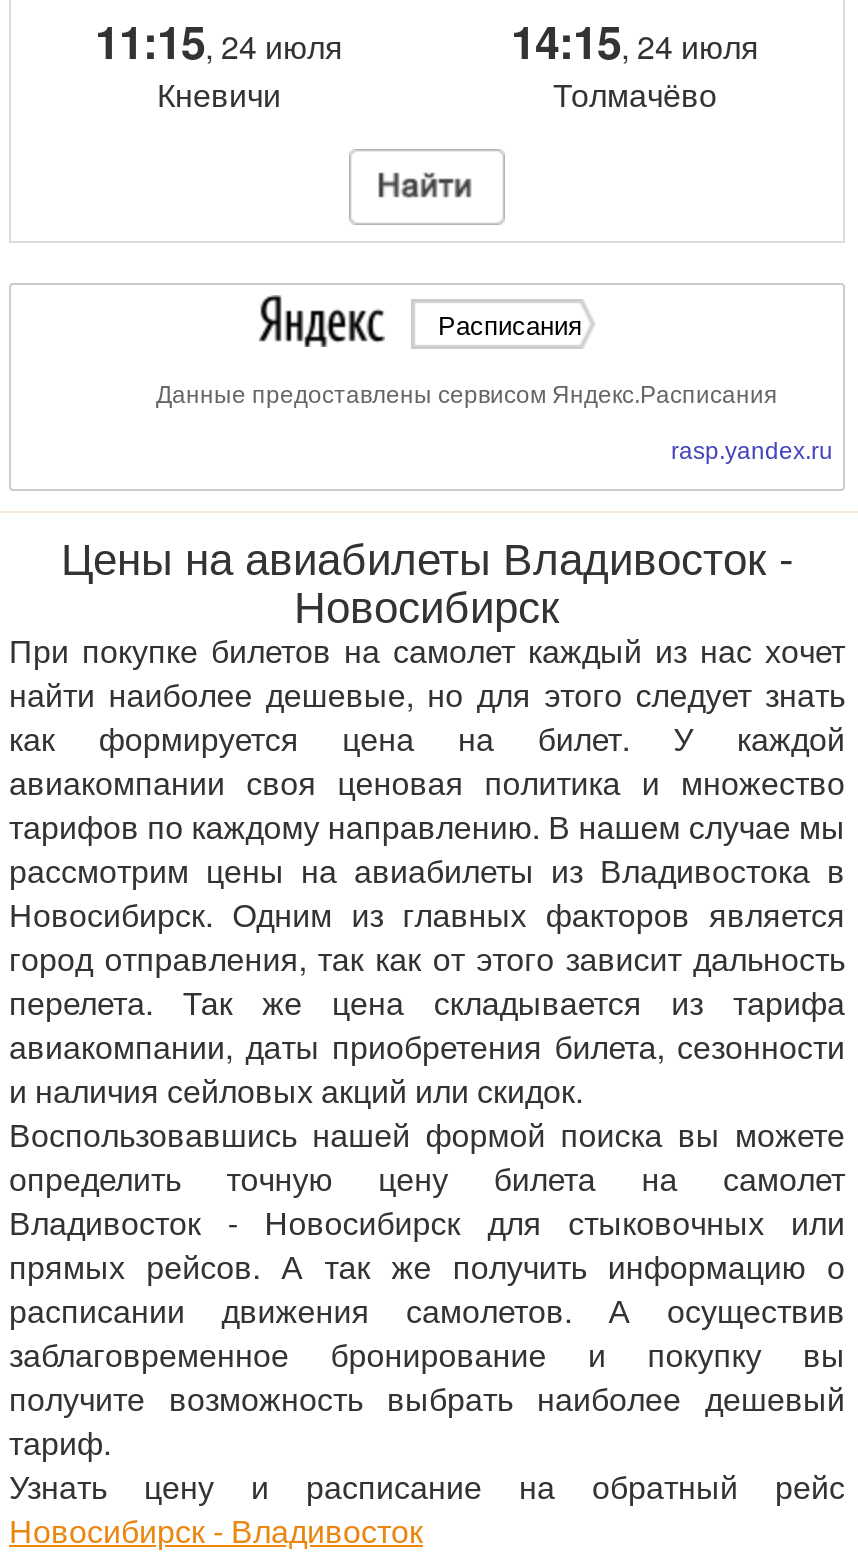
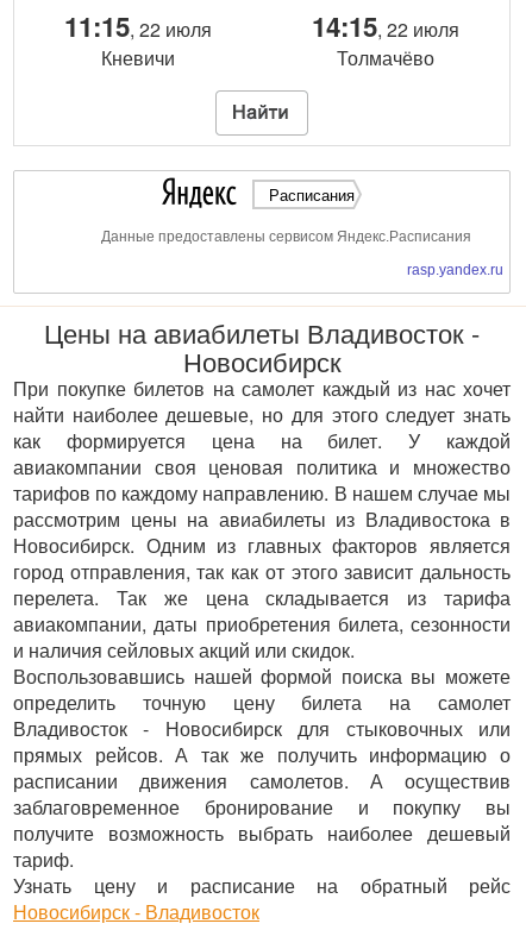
- 11:15, 24 июля
+ 11:15, 22 июля

- 14:15, 24 июля
+ 14:15, 22 июля
